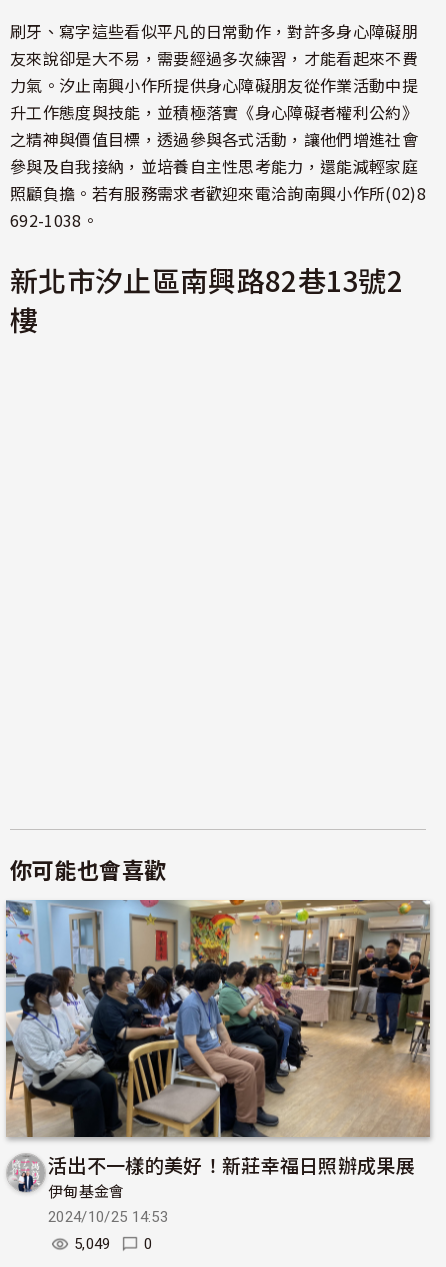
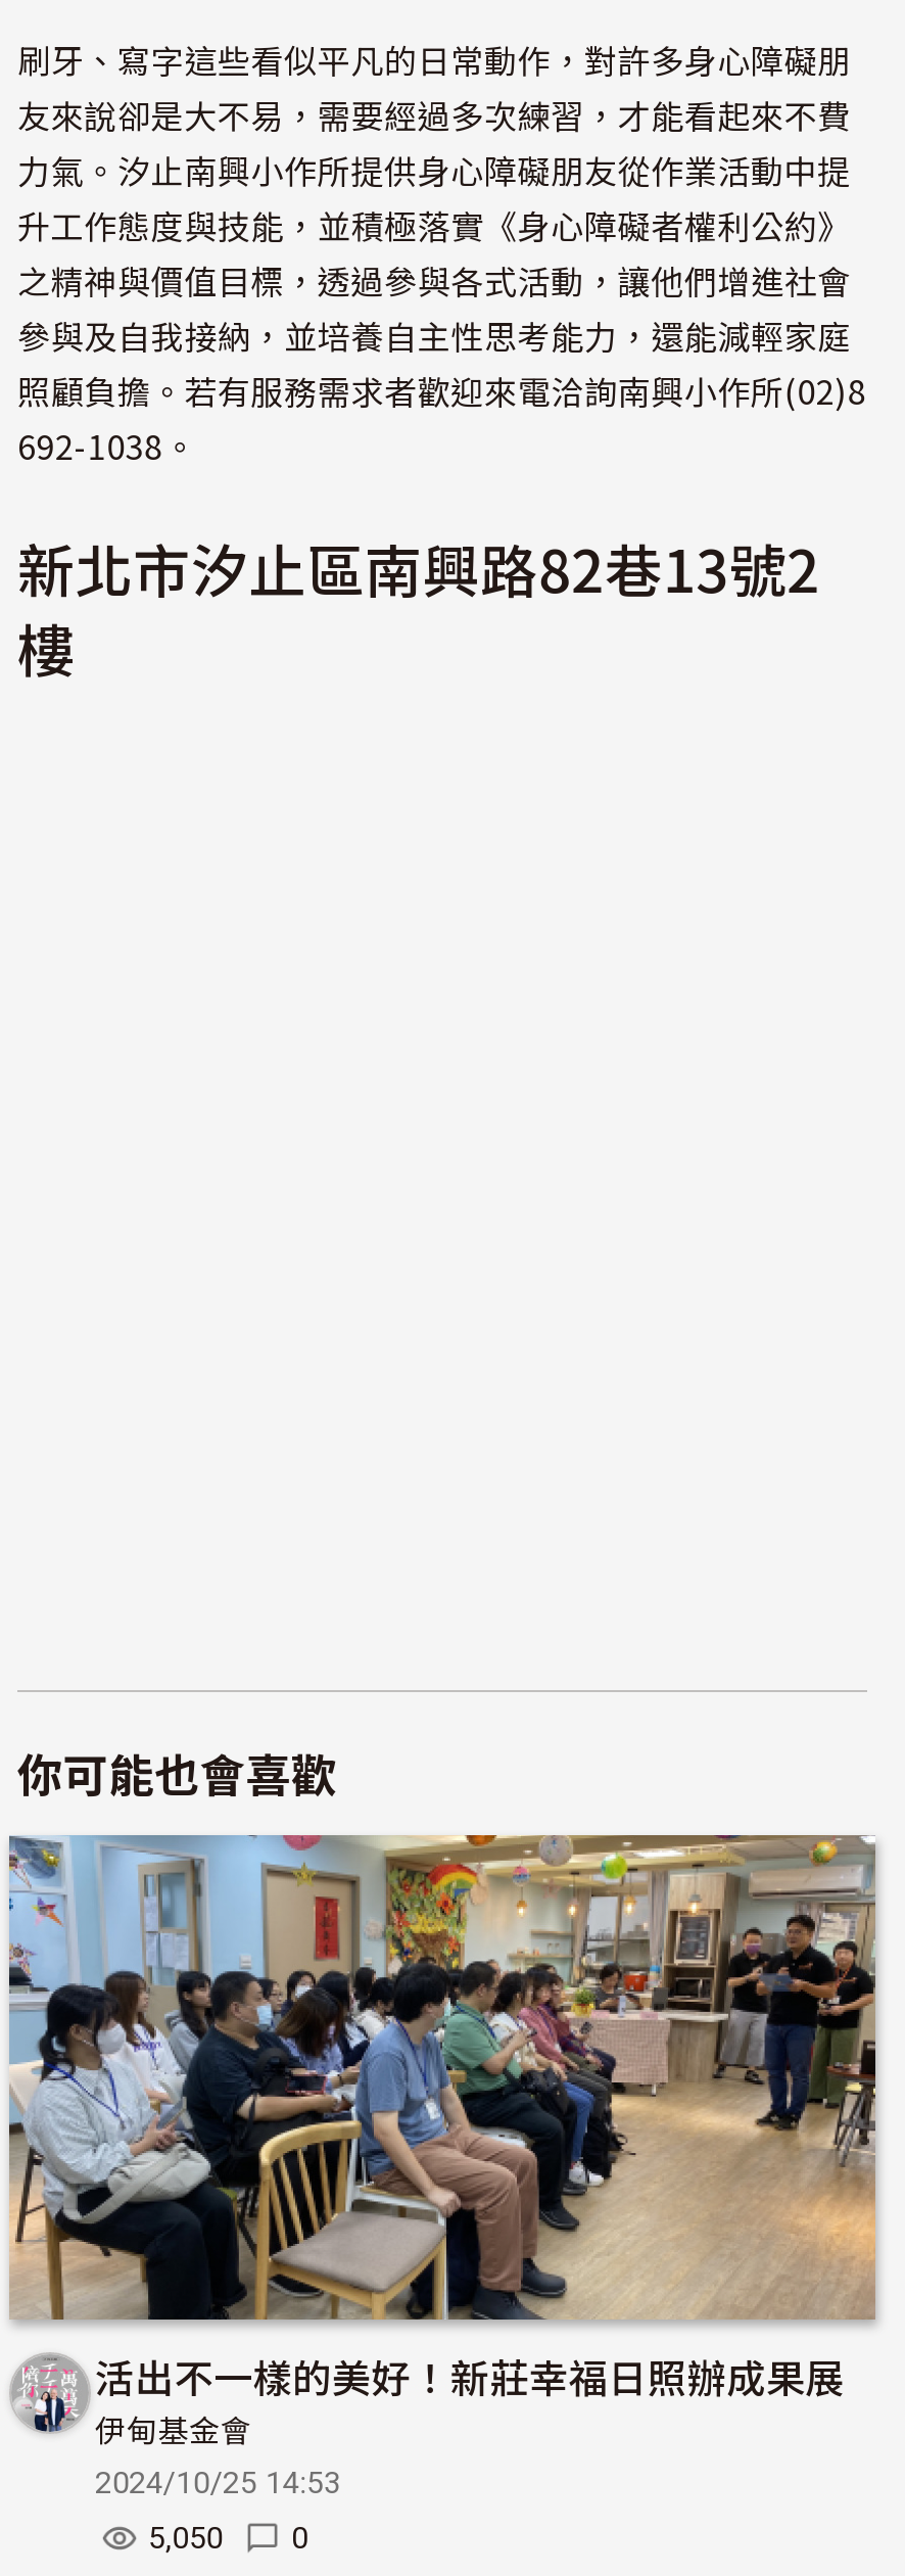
- 5,049 0
+ 5,050 0
